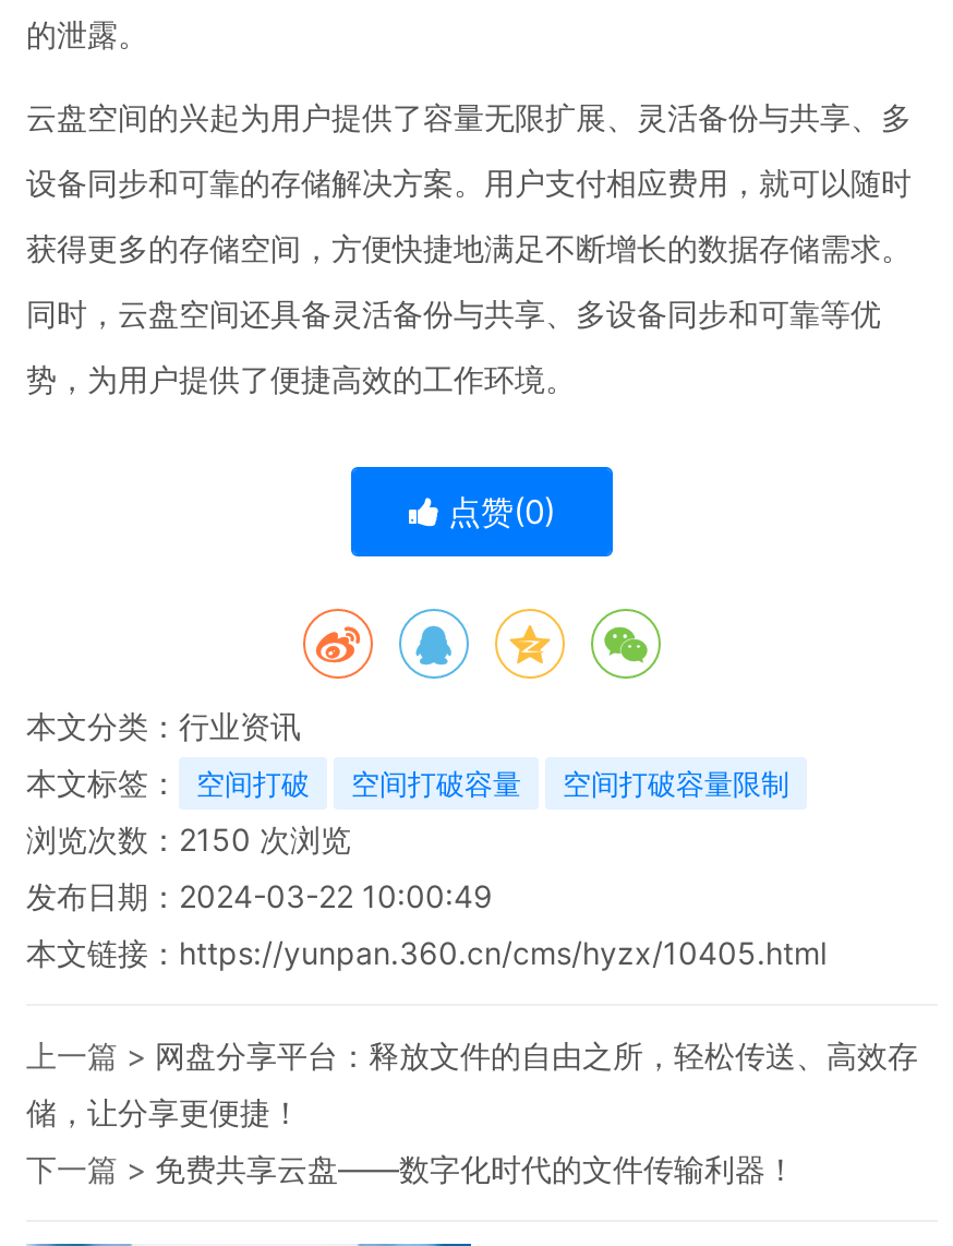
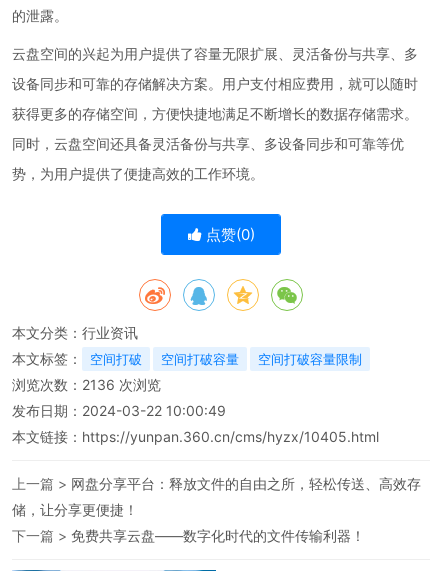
- 浏览次数：2150次浏览
+ 浏览次数：2136次浏览
